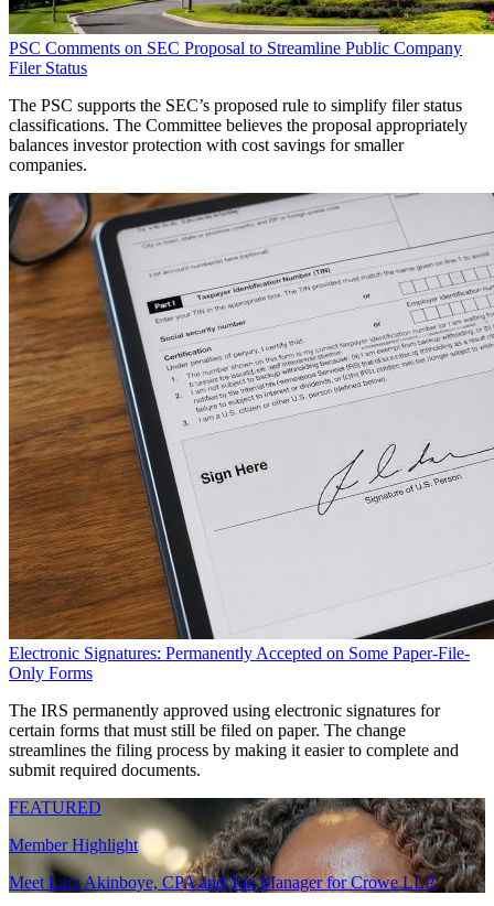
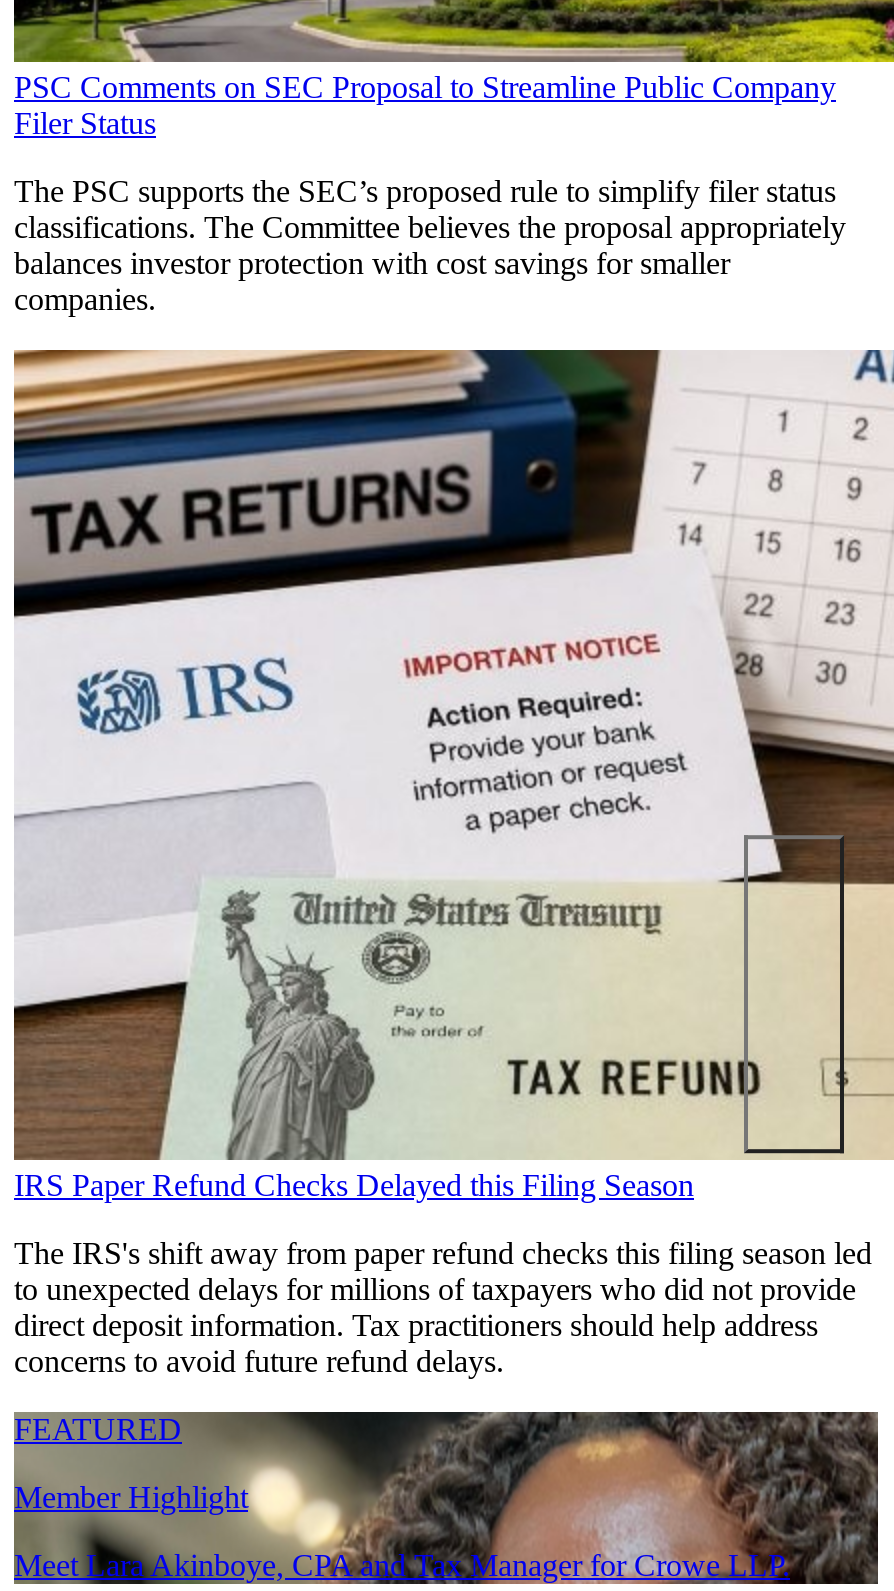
- [image]
- Electronic Signatures: Permanently Accepted on Some Paper-File-
- Only Forms
+ [image]
+ IRS Paper Refund Checks Delayed this Filing Season

- The IRS permanently approved using electronic signatures for
- certain forms that must still be filed on paper. The change
- streamlines the filing process by making it easier to complete and
- submit required documents.
+ The IRS's shift away from paper refund checks this filing season led
+ to unexpected delays for millions of taxpayers who did not provide
+ direct deposit information. Tax practitioners should help address
+ concerns to avoid future refund delays.
